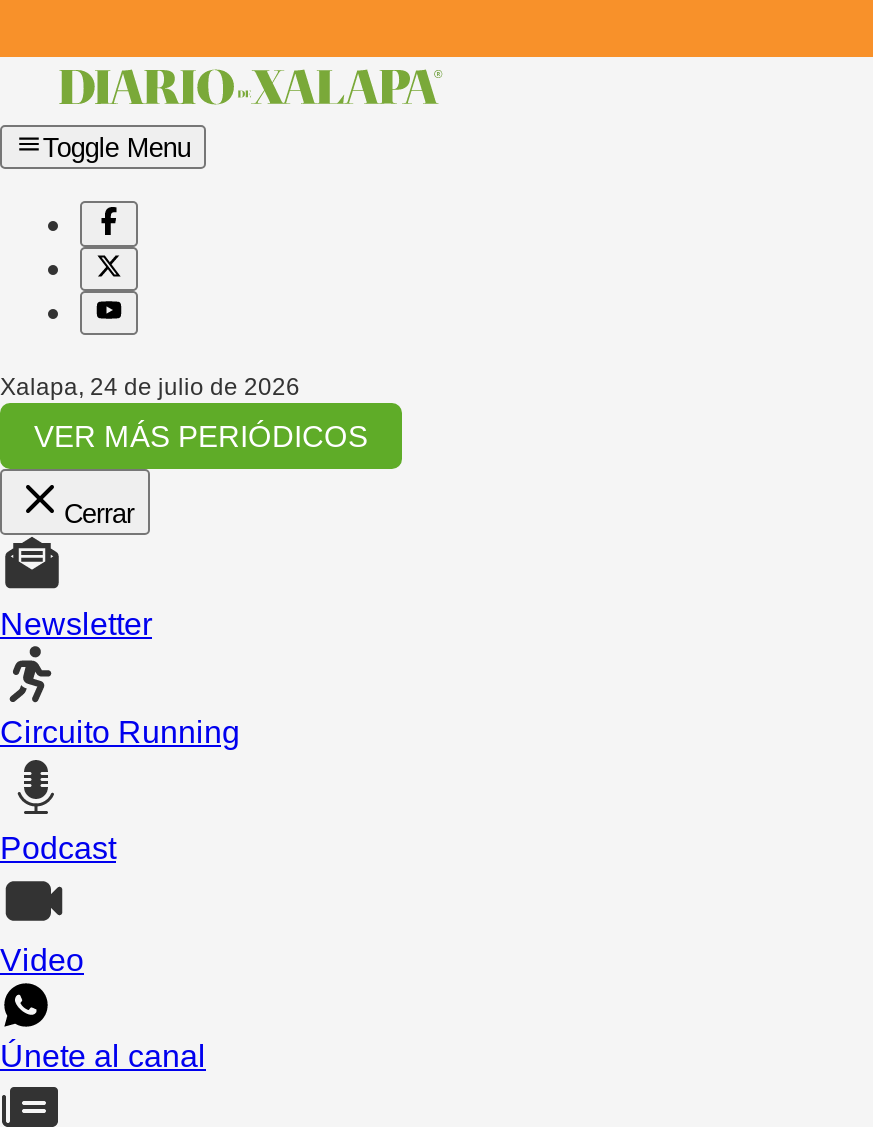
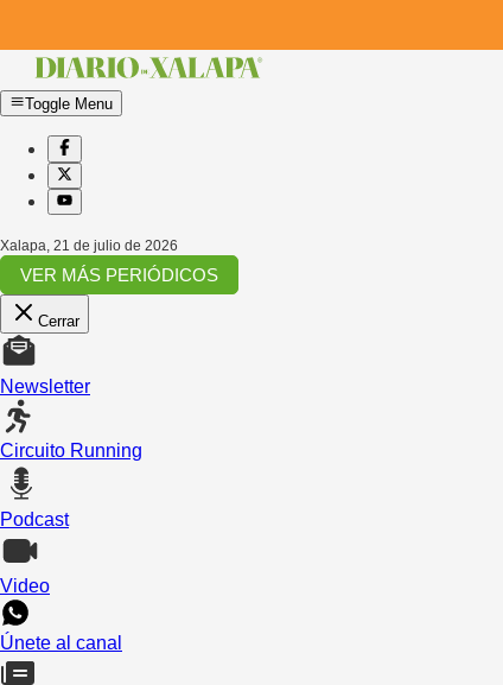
- Xalapa, 24 de julio de 2026
+ Xalapa, 21 de julio de 2026
